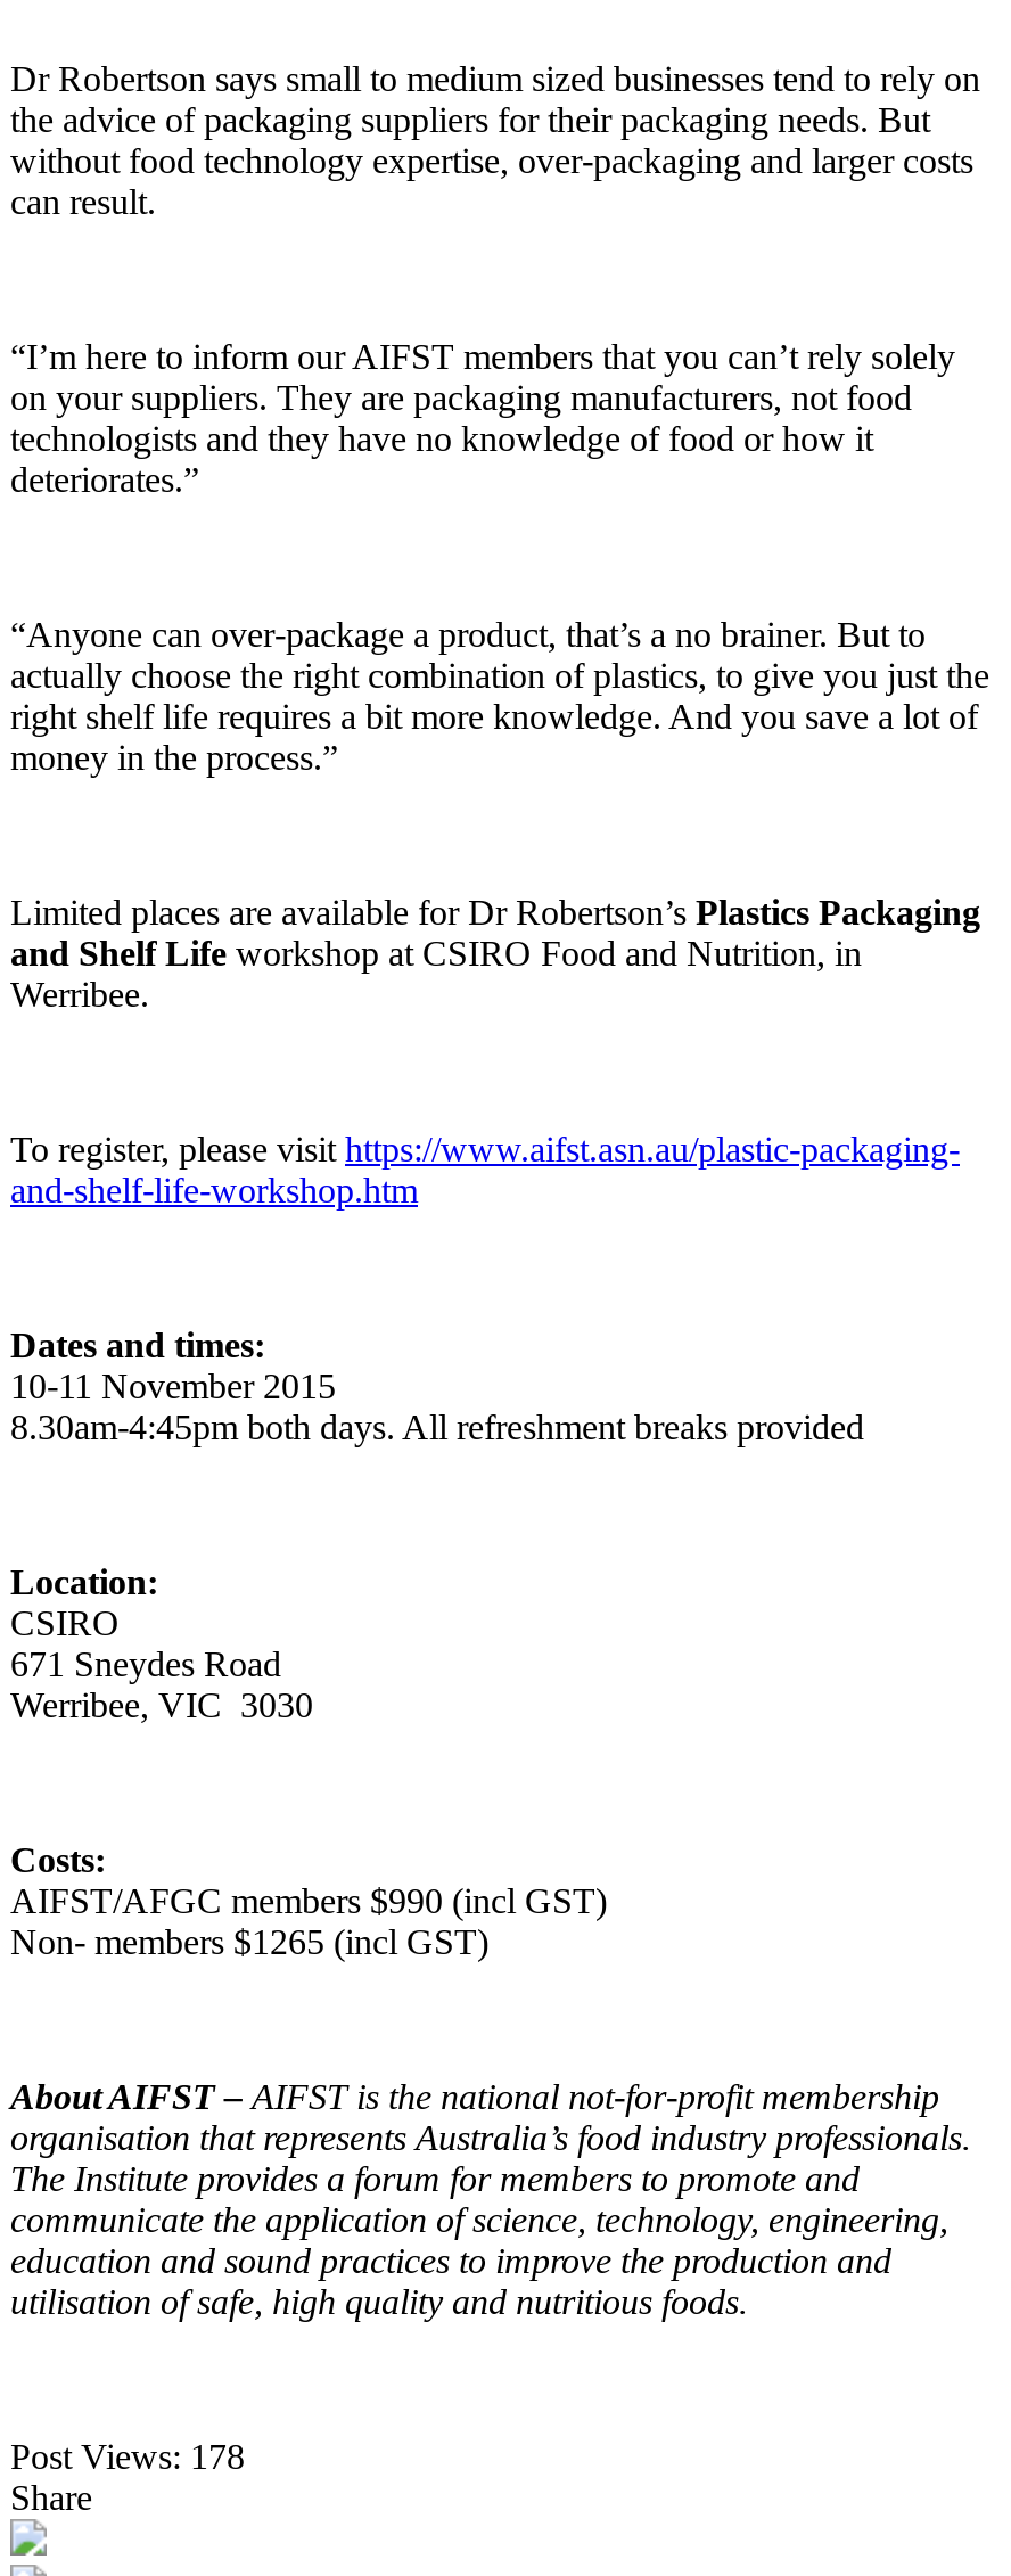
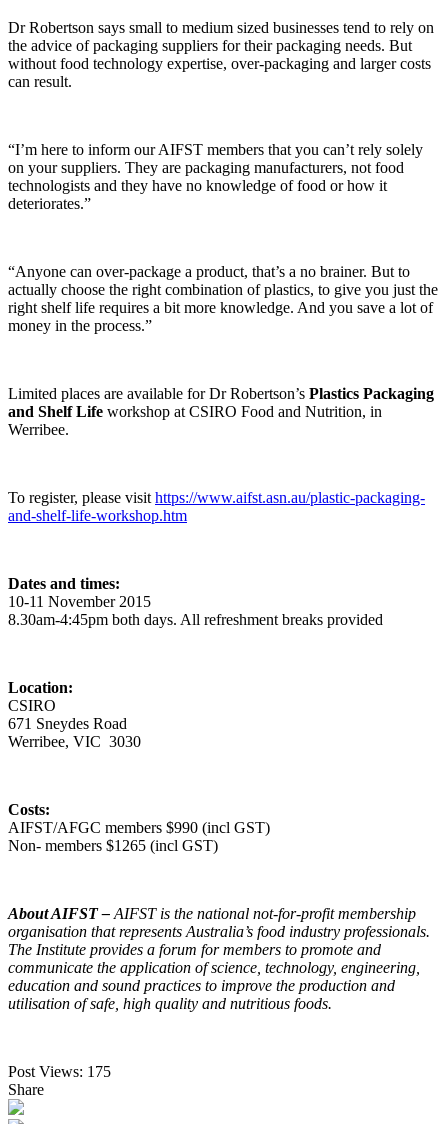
- Post Views: 178
+ Post Views: 175
